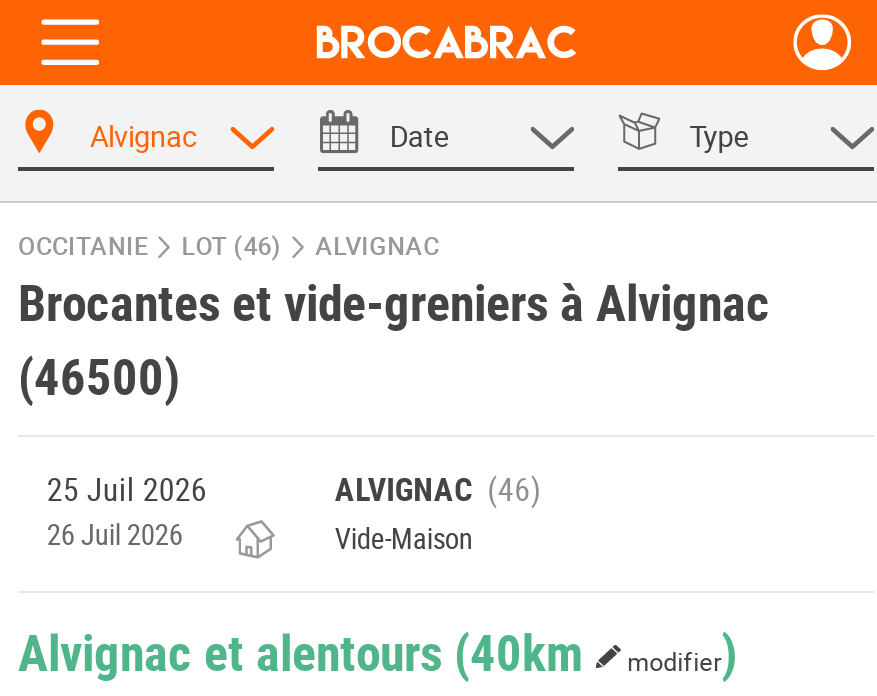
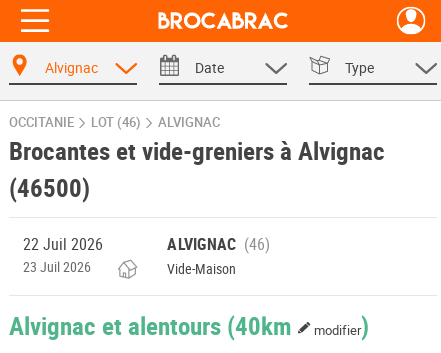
- 25 Juil 2026
+ 22 Juil 2026

- 26 Juil 2026
+ 23 Juil 2026
